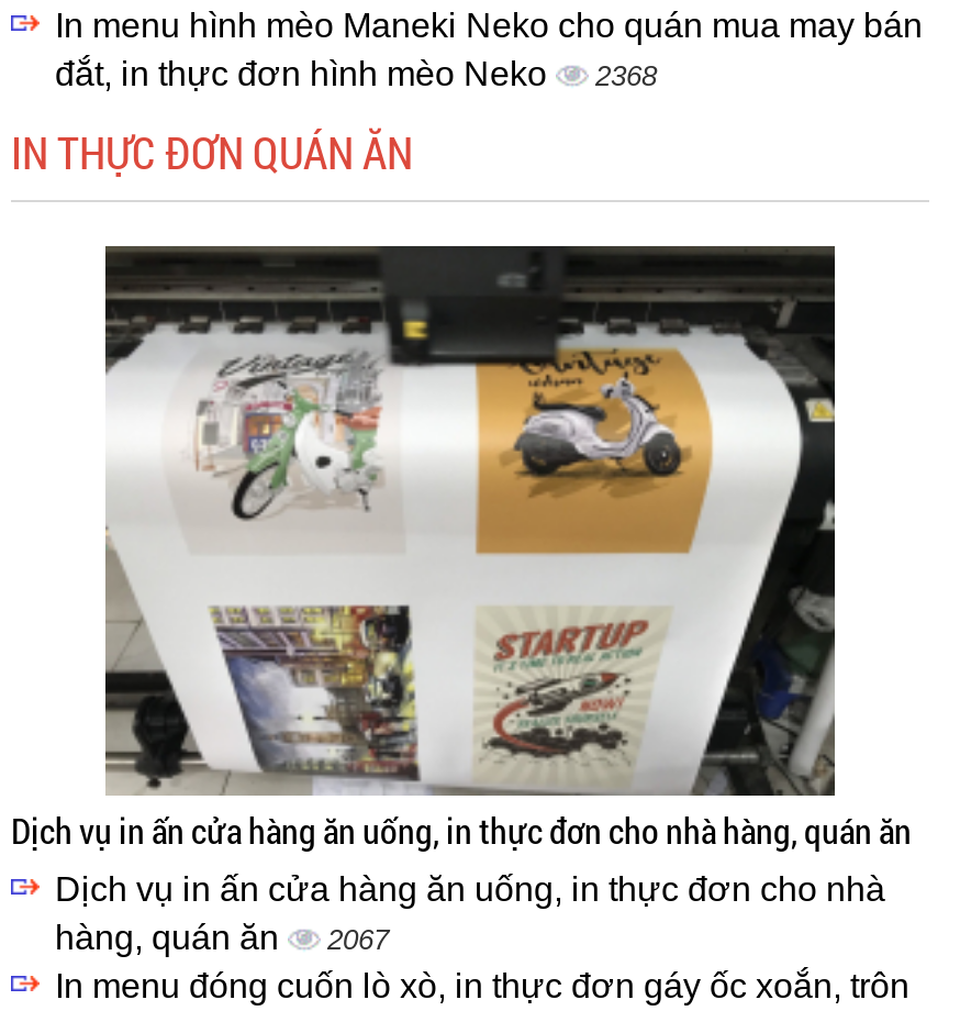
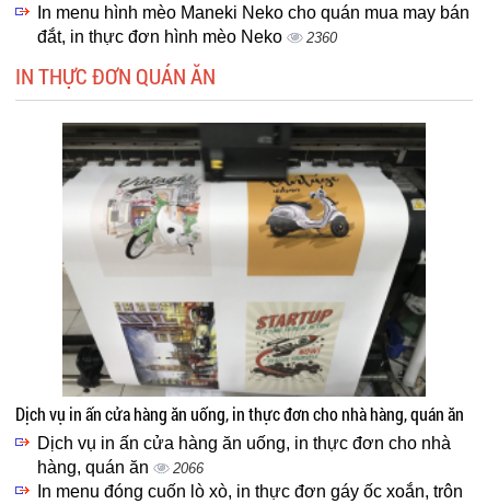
- đắt, in thực đơn hình mèo Neko 2368
+ đắt, in thực đơn hình mèo Neko 2360

- hàng, quán ăn 2067
+ hàng, quán ăn 2066
